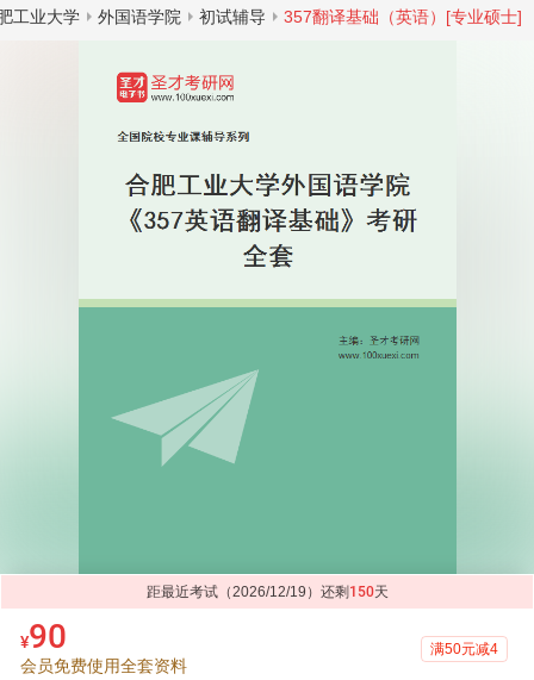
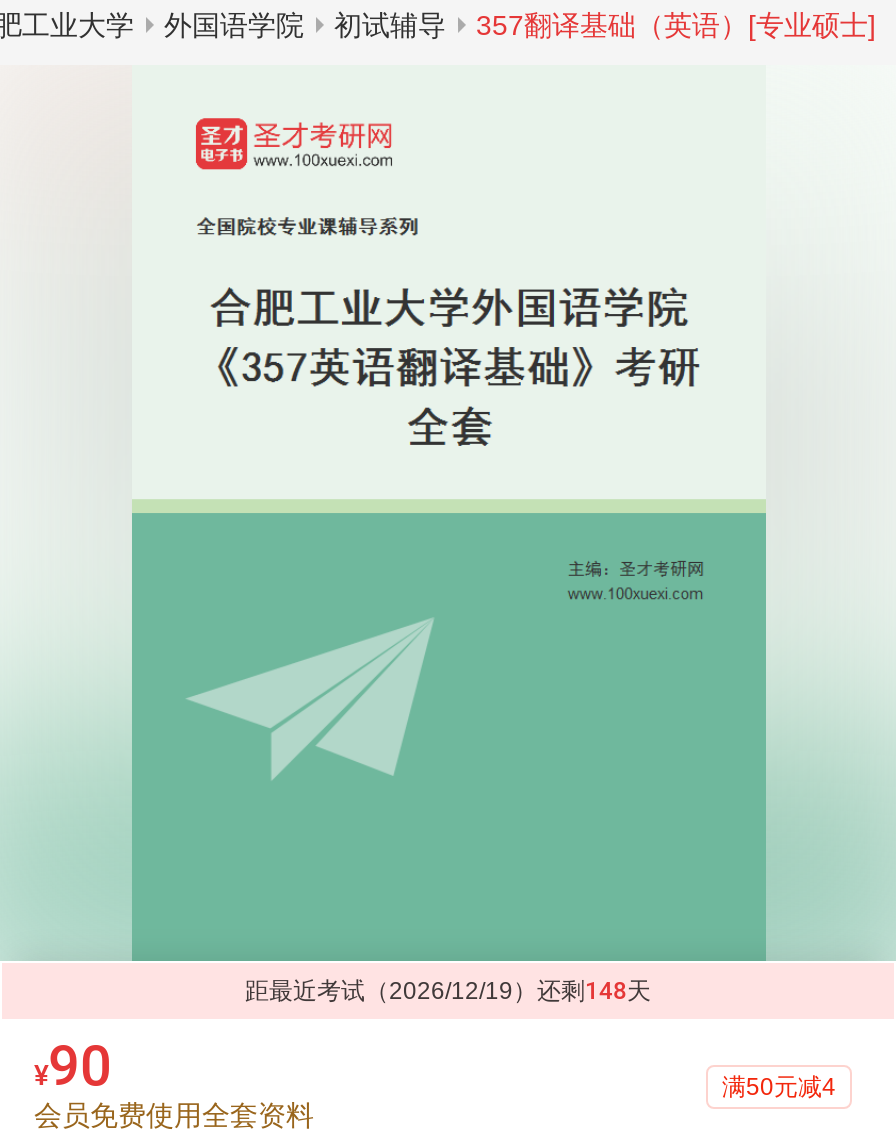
- 距最近考试（2026/12/19）还剩150天
+ 距最近考试（2026/12/19）还剩148天
